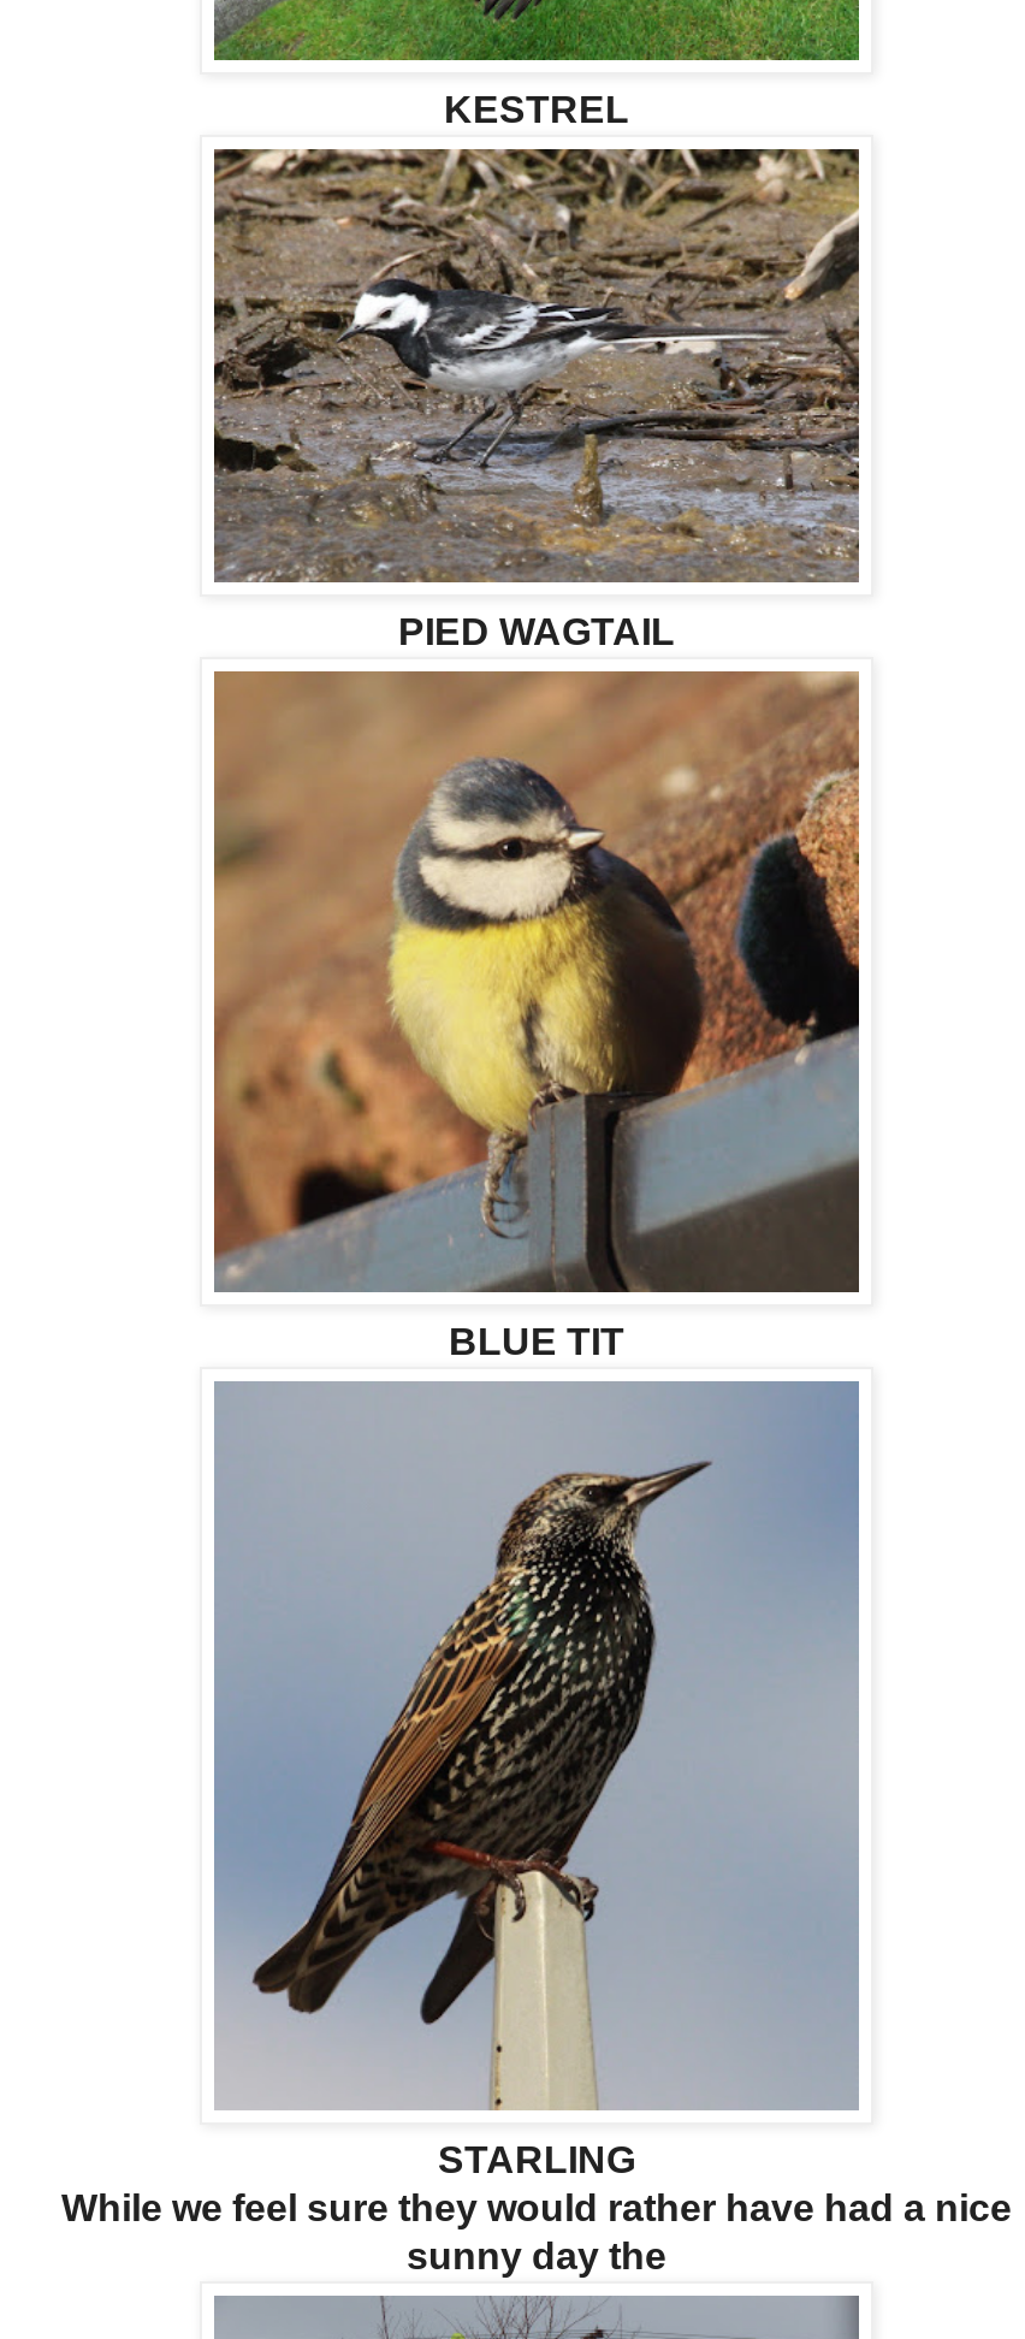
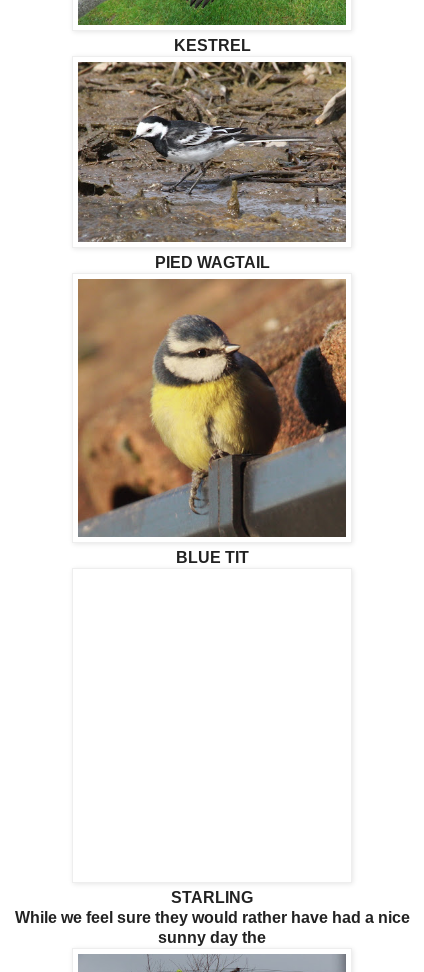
- [image]
